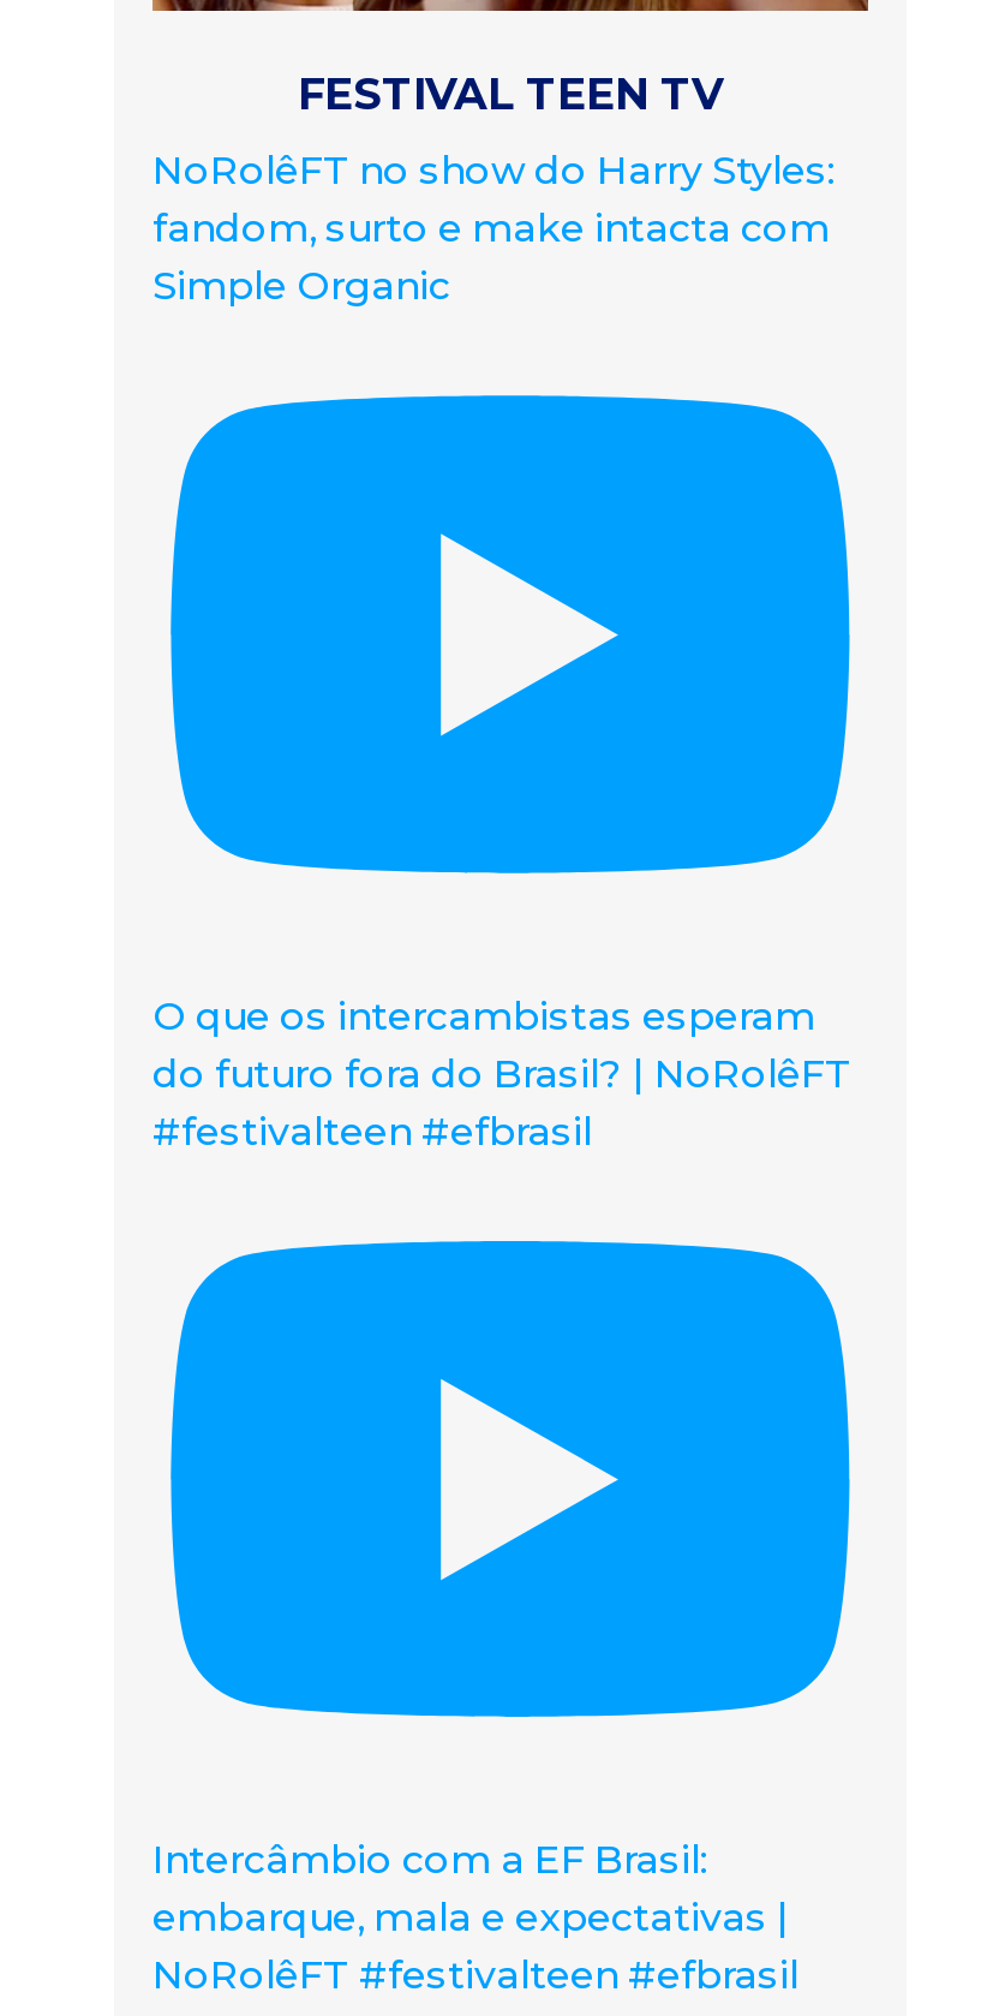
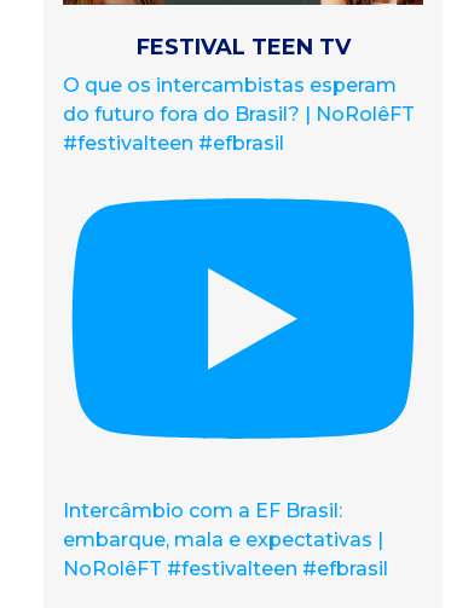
- NoRolêFT no show do Harry Styles:
- fandom, surto e make intacta com
- Simple Organic
